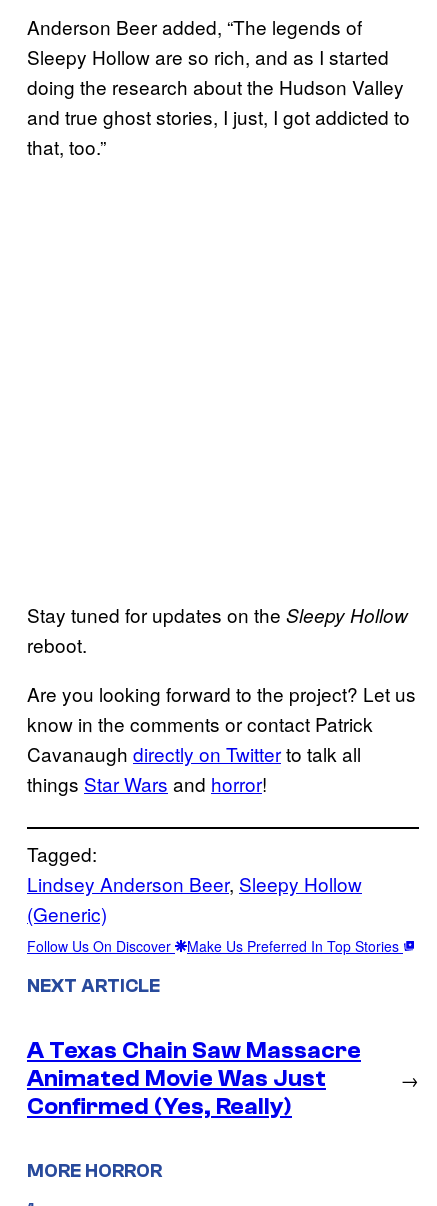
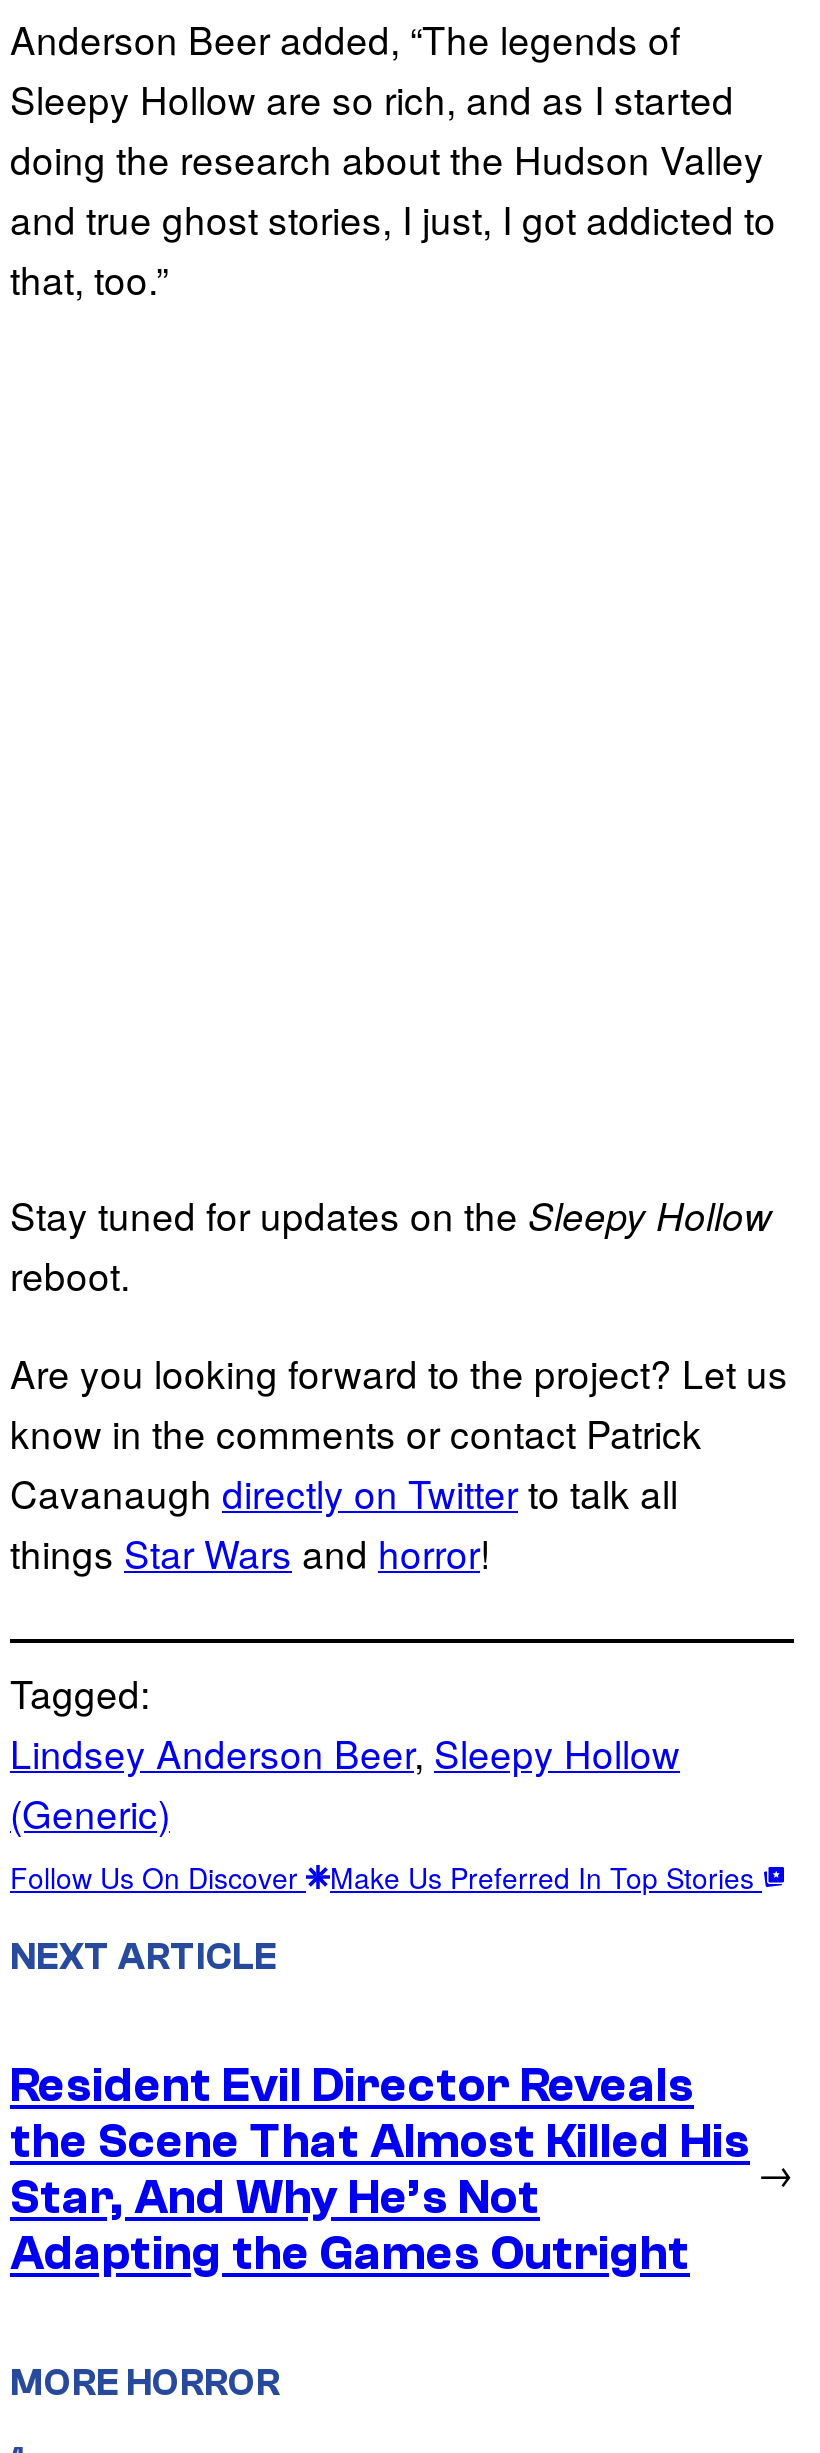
- A Texas Chain Saw Massacre
- Animated Movie Was Just
- Confirmed (Yes, Really)
+ Resident Evil Director Reveals
+ the Scene That Almost Killed His
+ Star, And Why He’s Not
+ Adapting the Games Outright
